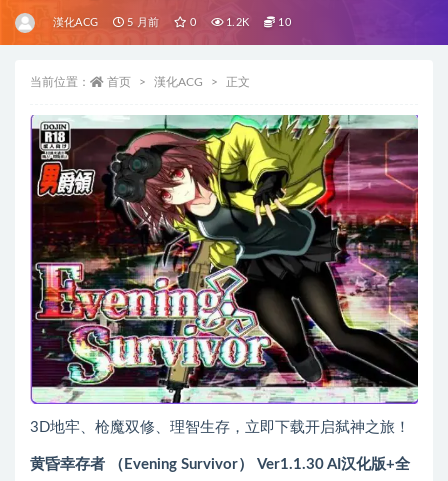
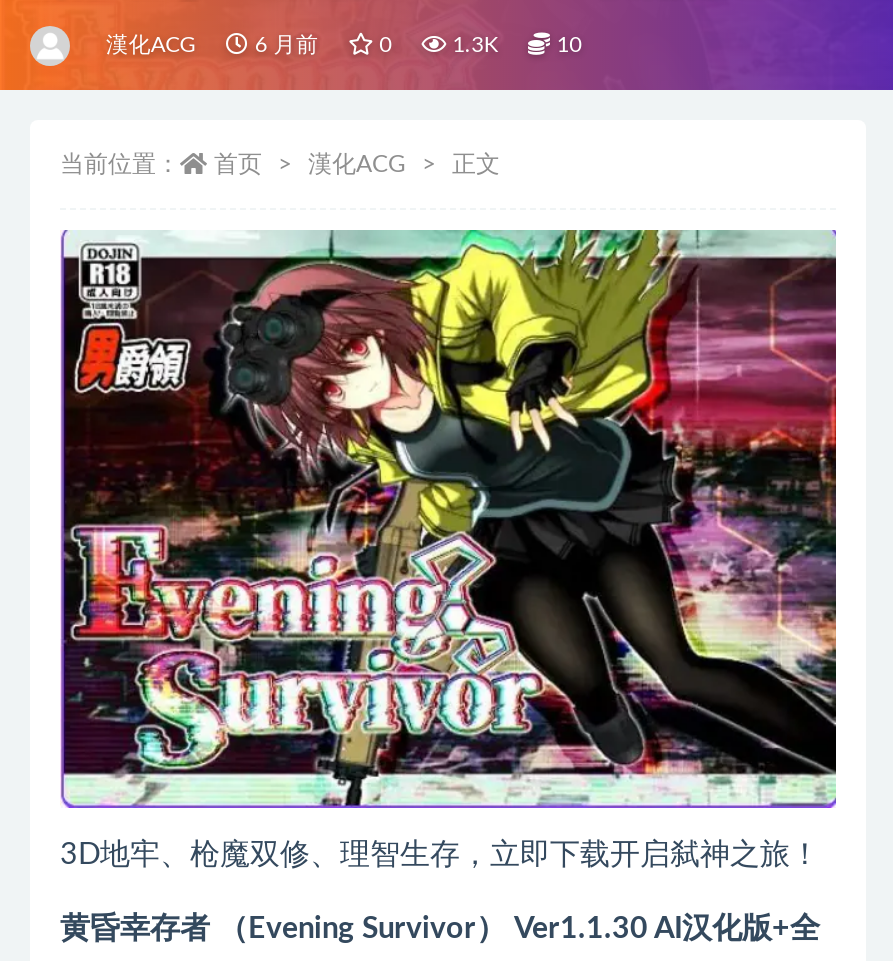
- 5 月前
+ 6 月前

- 1.2K
+ 1.3K
